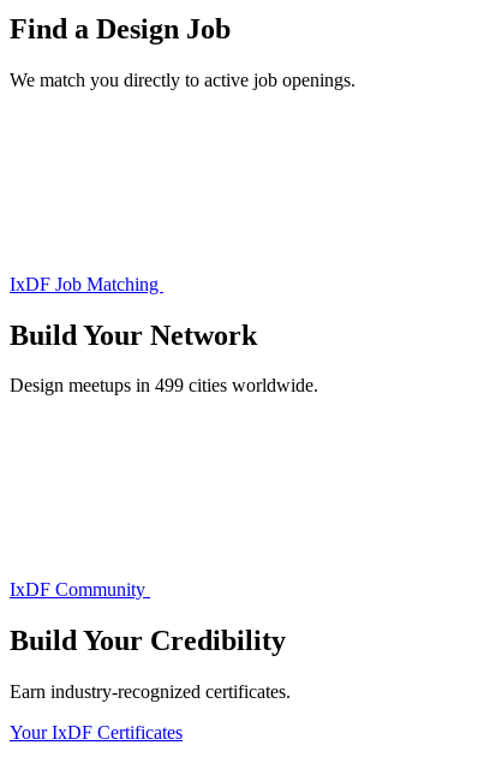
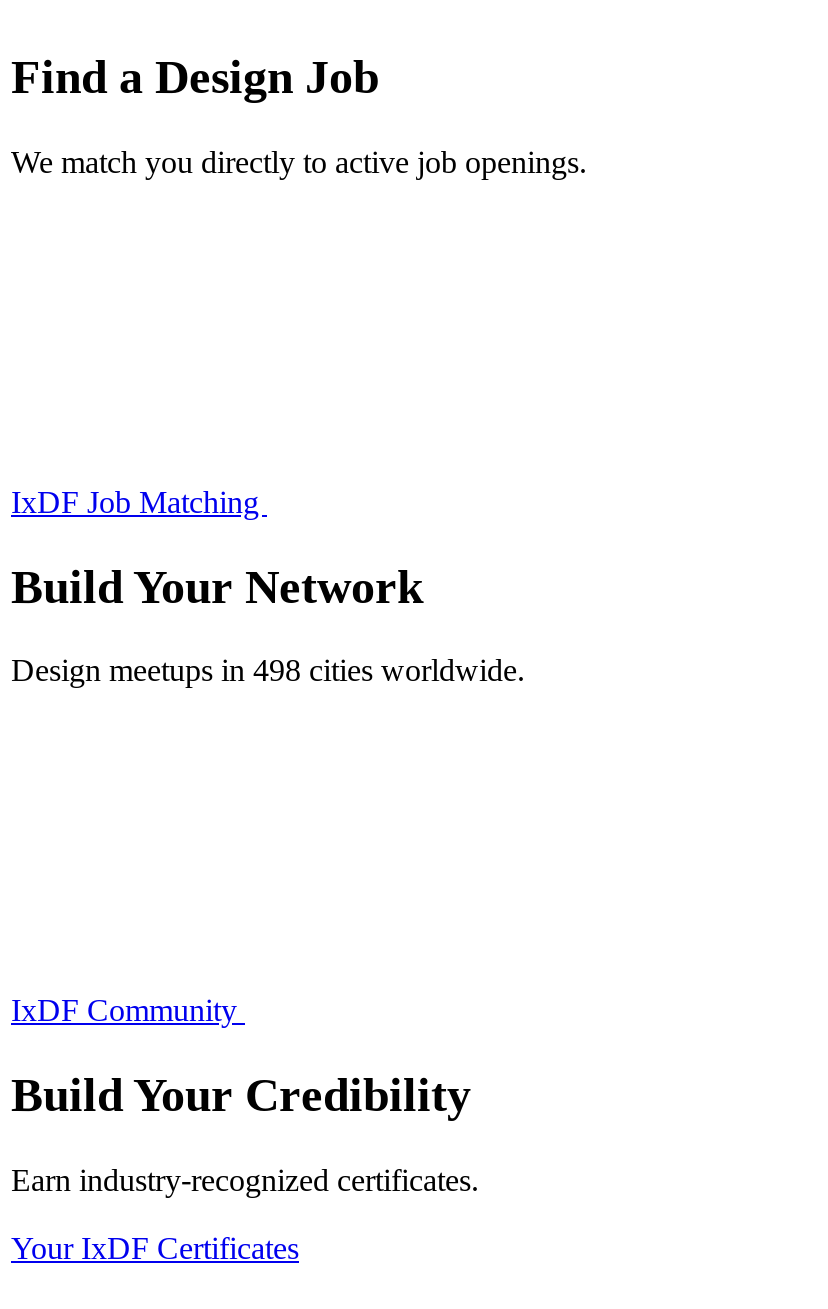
- Design meetups in 499 cities worldwide.
+ Design meetups in 498 cities worldwide.
